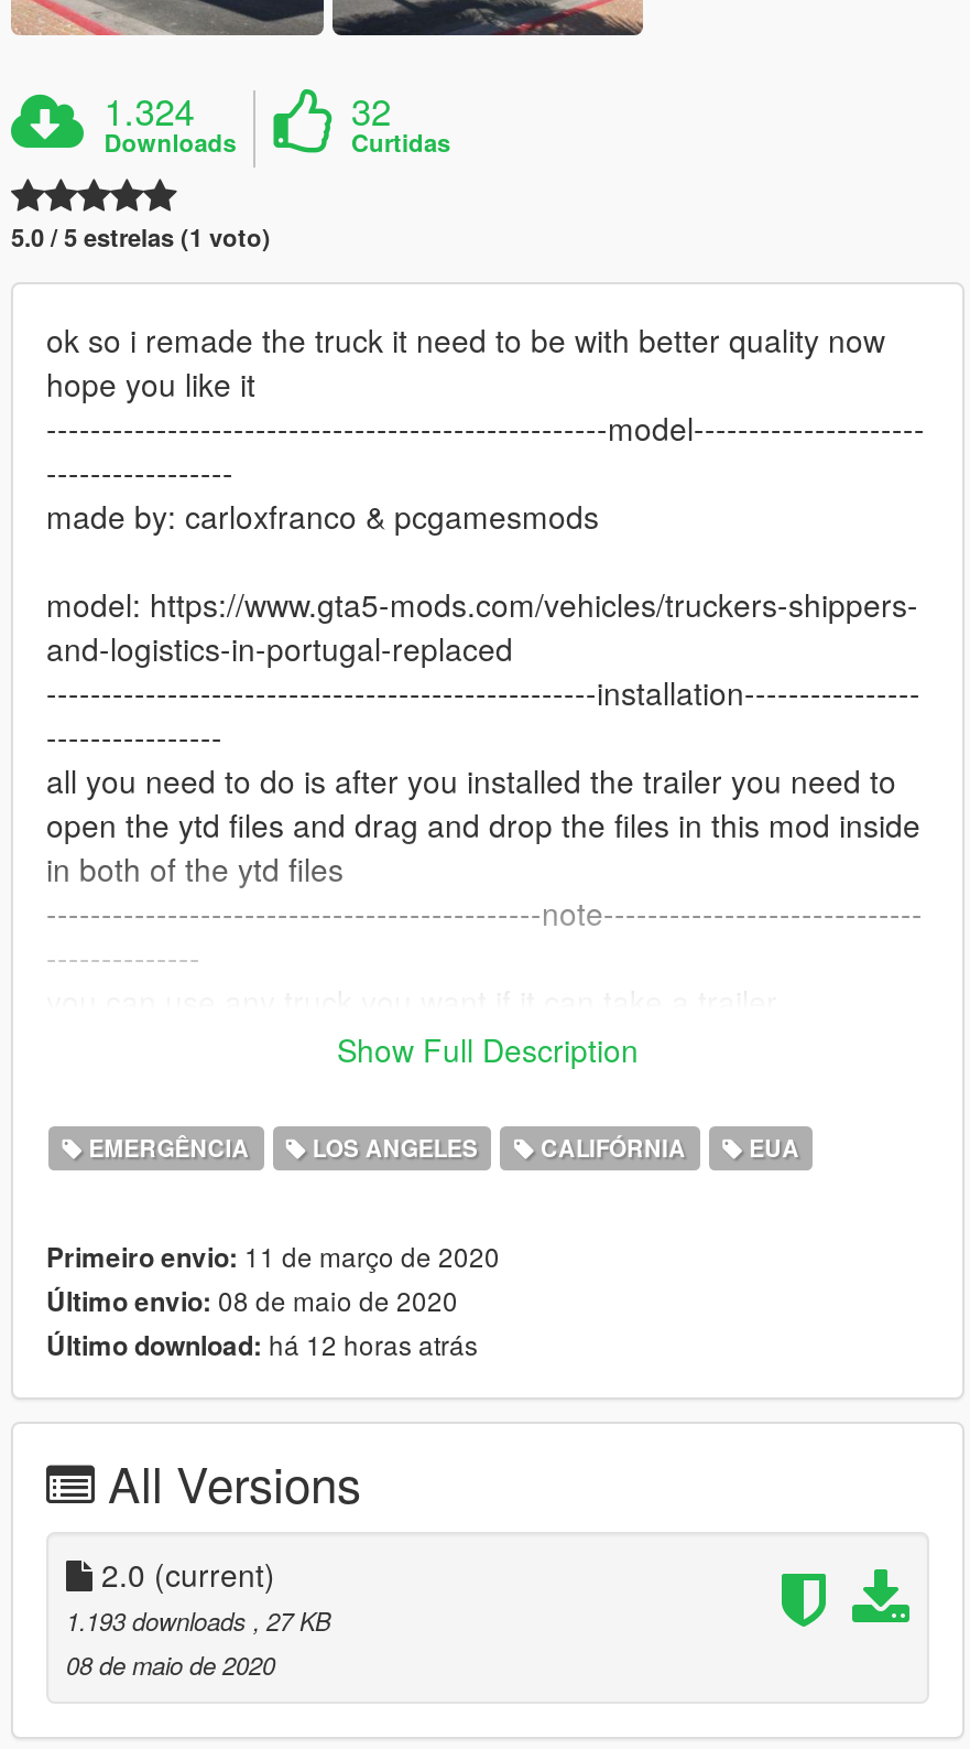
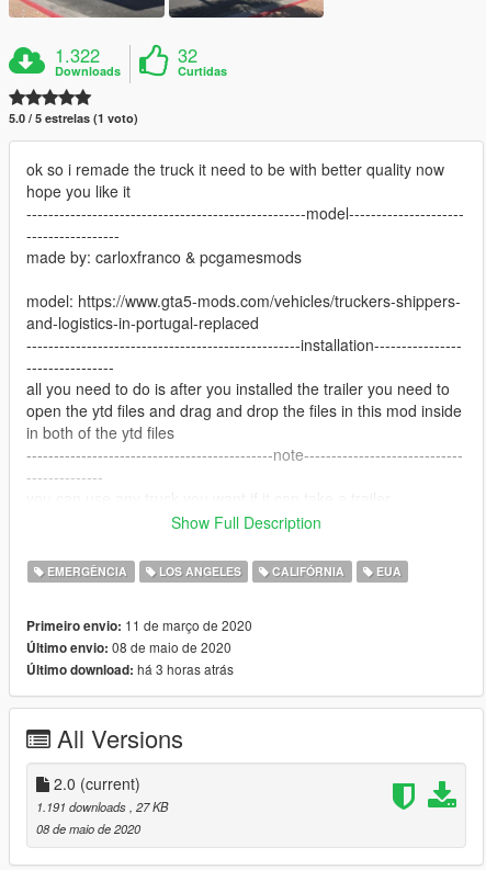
- 1.324
+ 1.322

- Último download: há 12 horas atrás
+ Último download: há 3 horas atrás

- 1.193 downloads, 27 KB
+ 1.191 downloads, 27 KB
